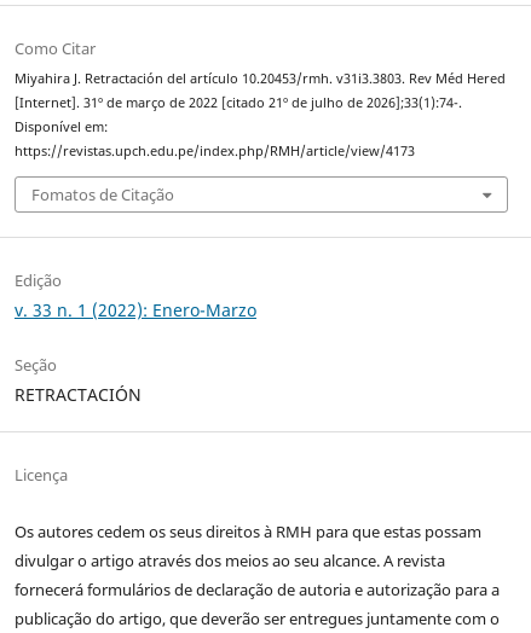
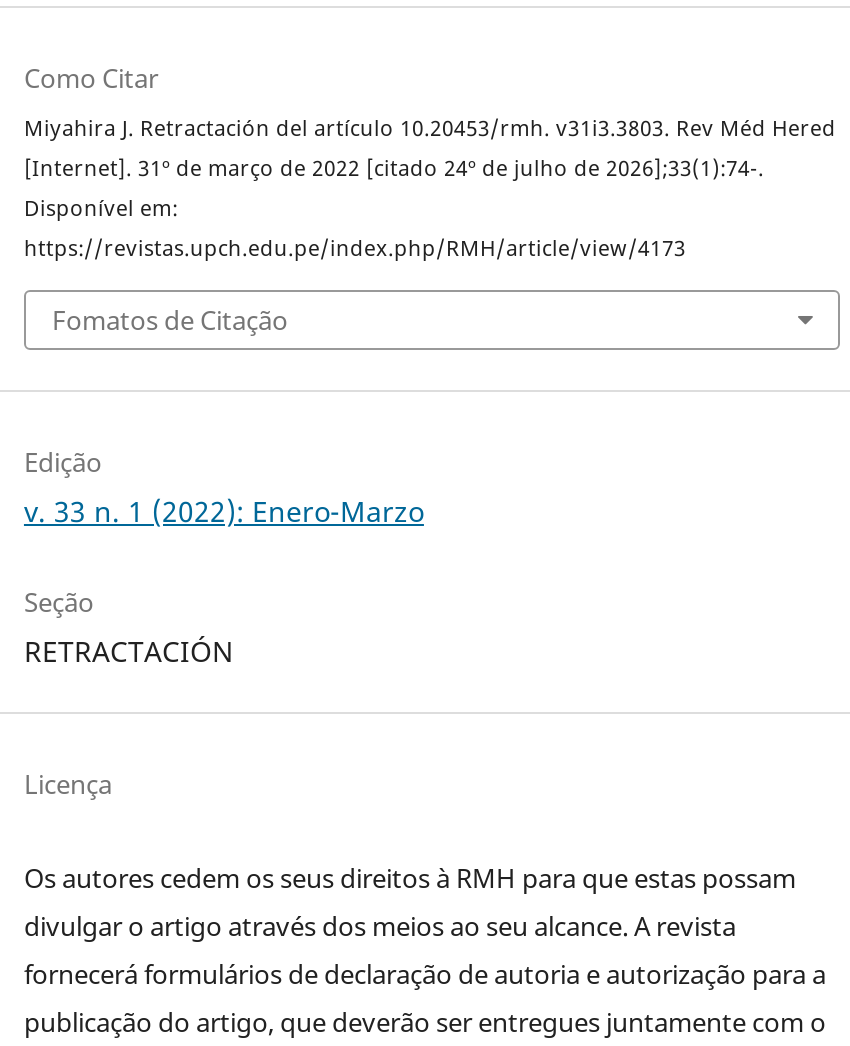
- [Internet]. 31º de março de 2022 [citado 21º de julho de 2026];33(1):74-.
+ [Internet]. 31º de março de 2022 [citado 24º de julho de 2026];33(1):74-.
